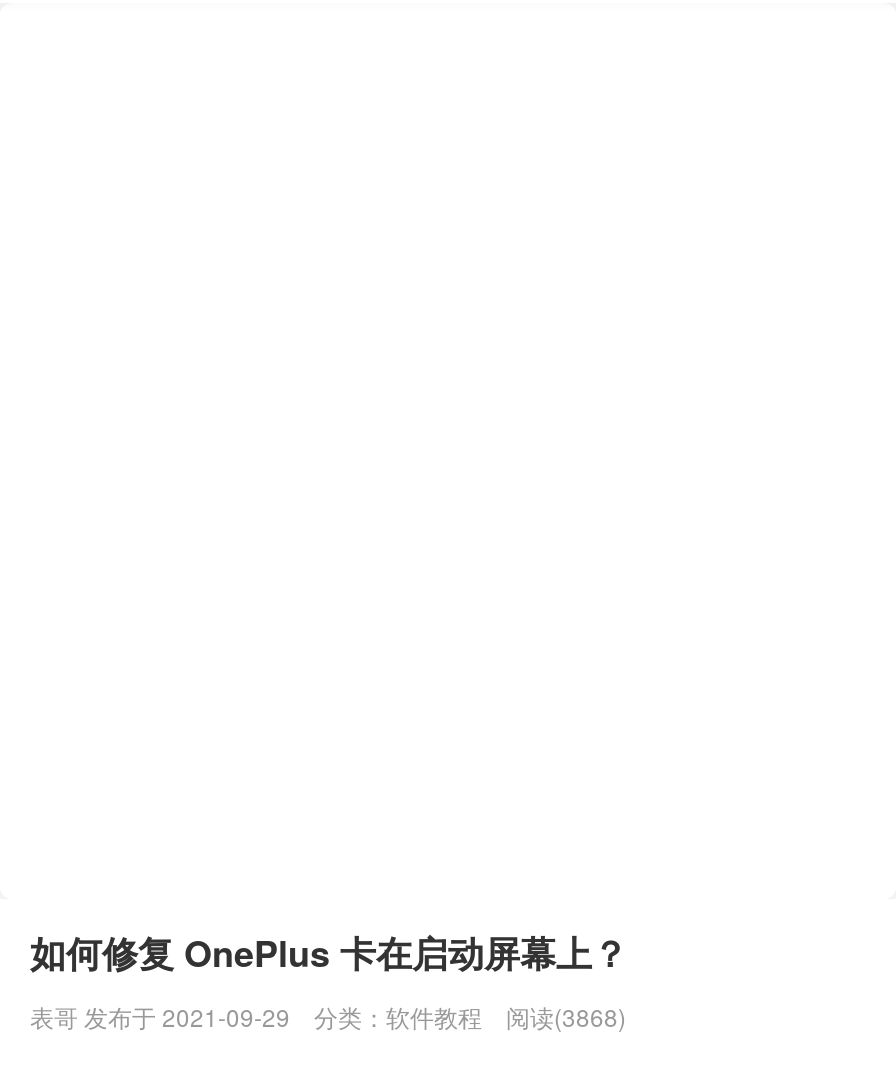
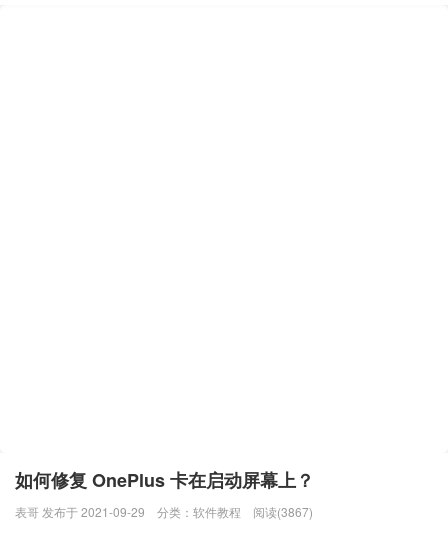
- 表哥 发布于 2021-09-29 分类：软件教程 阅读(3868)
+ 表哥 发布于 2021-09-29 分类：软件教程 阅读(3867)
